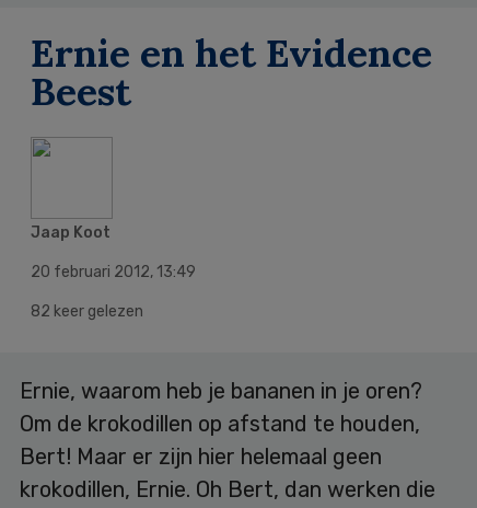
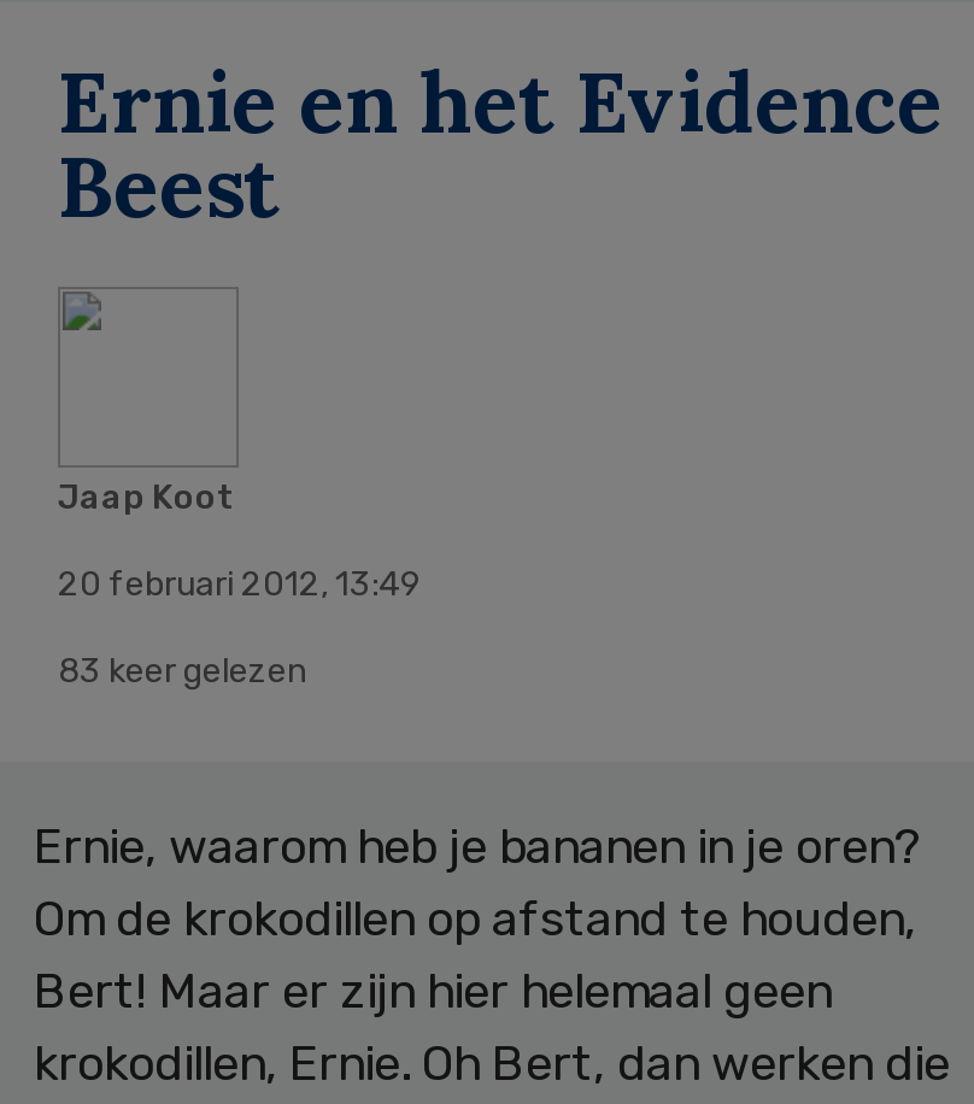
- 82 keer gelezen
+ 83 keer gelezen
